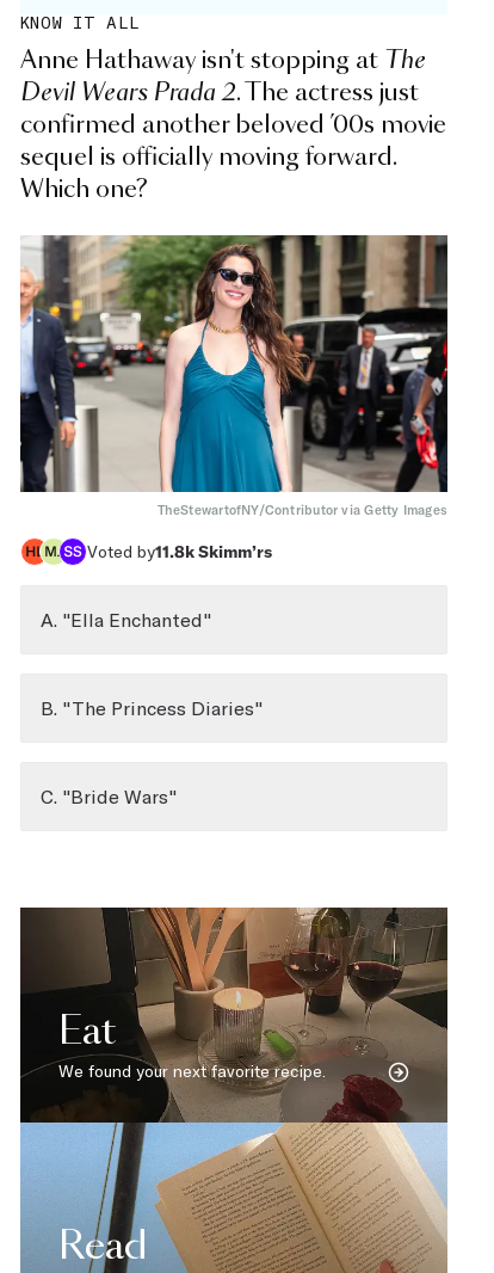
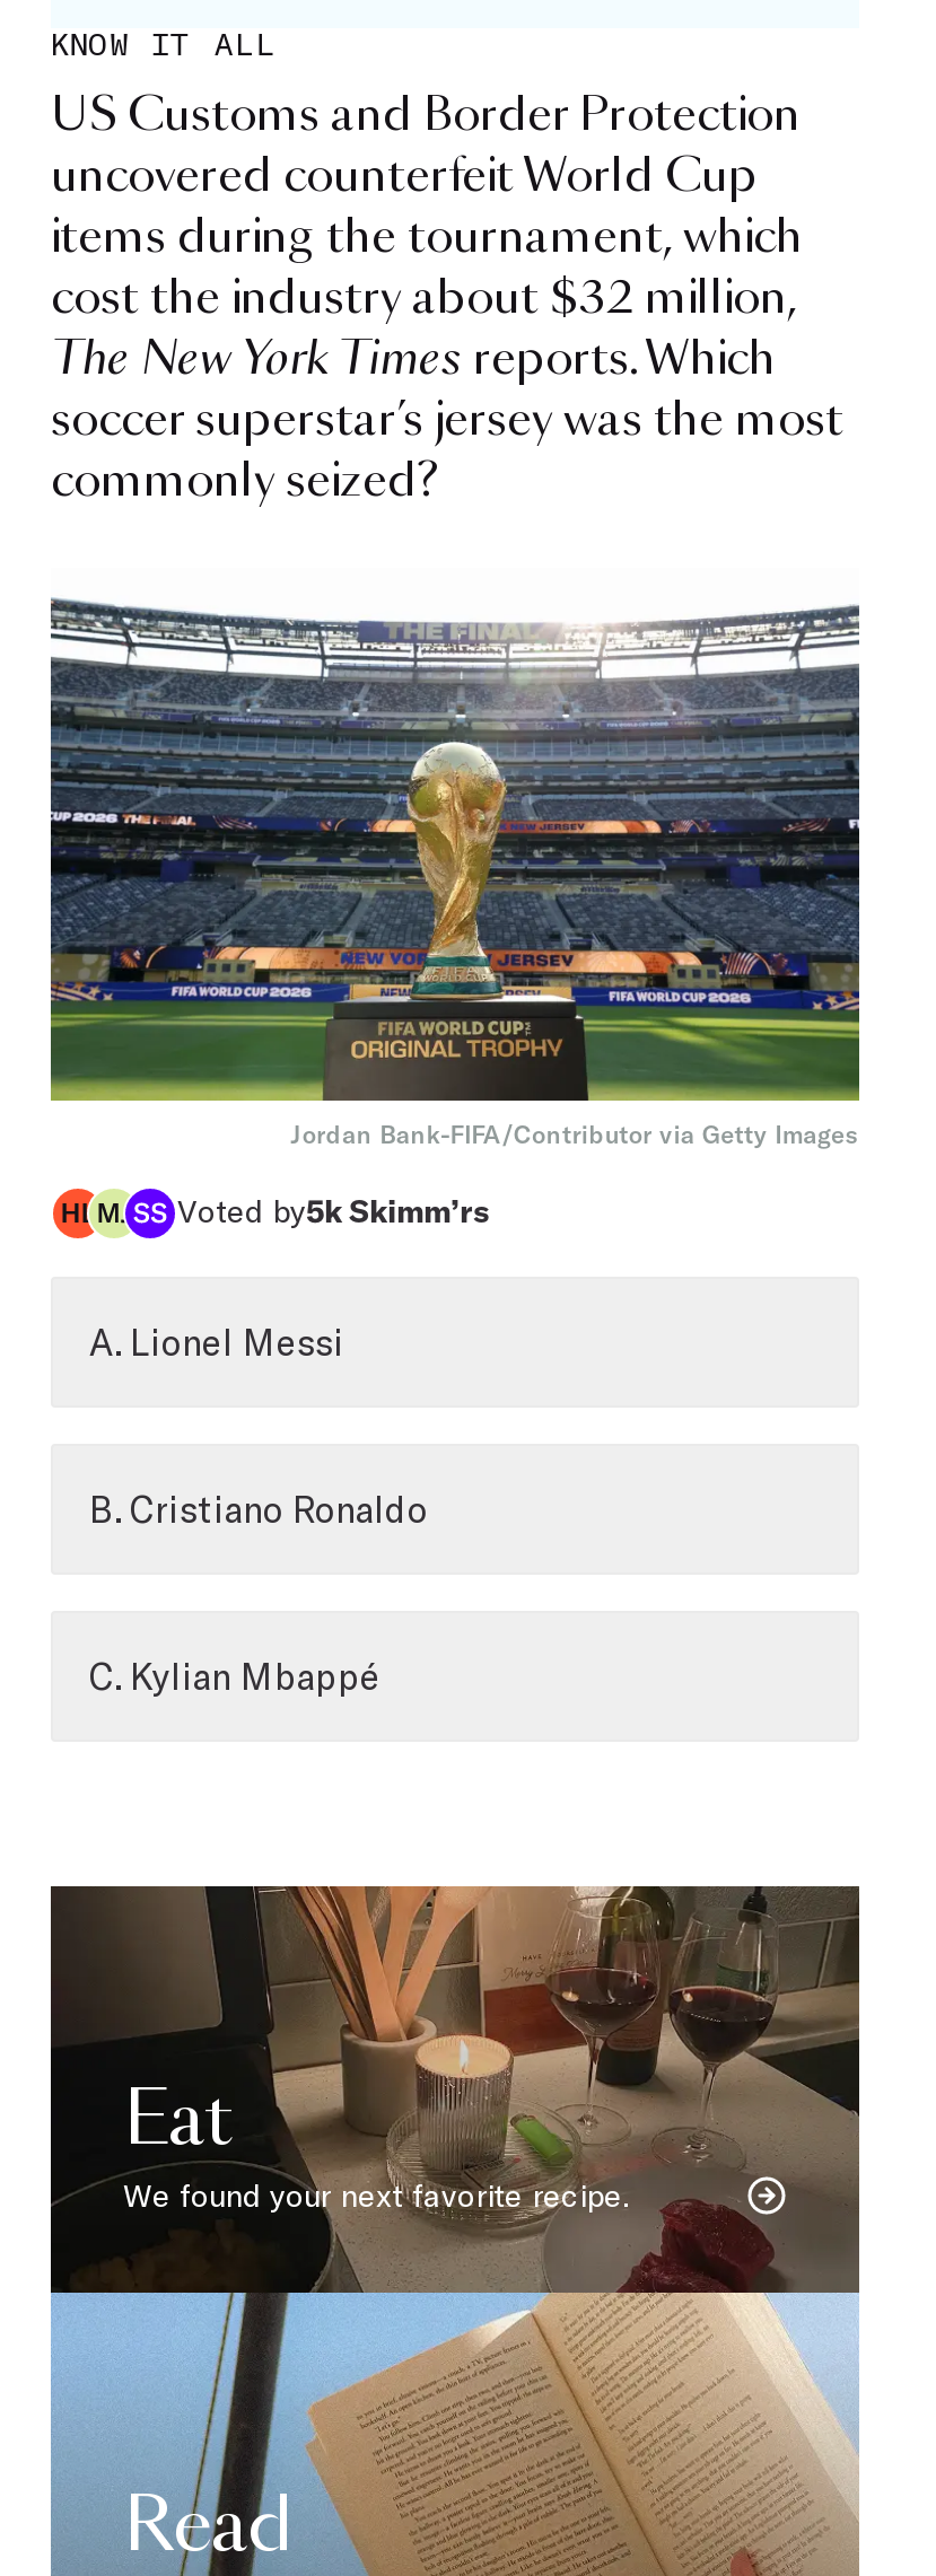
- Anne Hathaway isn't stopping at The
- Devil Wears Prada 2. The actress just
- confirmed another beloved ’00s movie
- sequel is officially moving forward.
- Which one?
+ US Customs and Border Protection
+ uncovered counterfeit World Cup
+ items during the tournament, which
+ cost the industry about $32 million,
+ The New York Times reports. Which
+ soccer superstar’s jersey was the most
+ commonly seized?

- [image]
- TheStewartofNY/Contributor via Getty Images
+ [image]
+ Jordan Bank-FIFA/Contributor via Getty Images

- Voted by11.8kSkimm’rs
+ Voted by5kSkimm’rs

- A. "Ella Enchanted"
+ A. Lionel Messi

- B. "The Princess Diaries"
+ B. Cristiano Ronaldo

- C. "Bride Wars"
+ C. Kylian Mbappé
